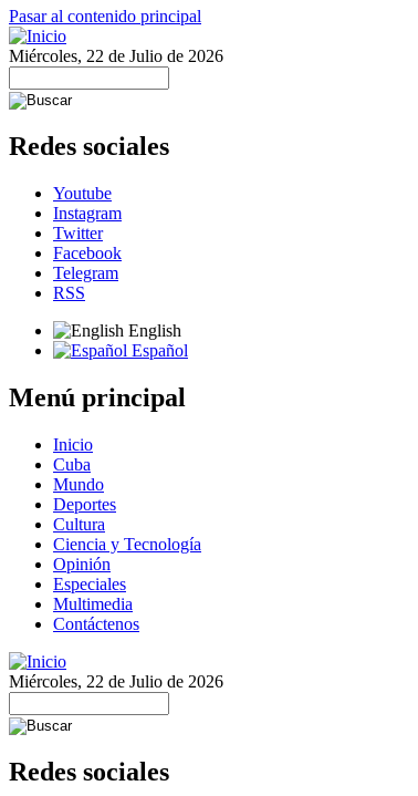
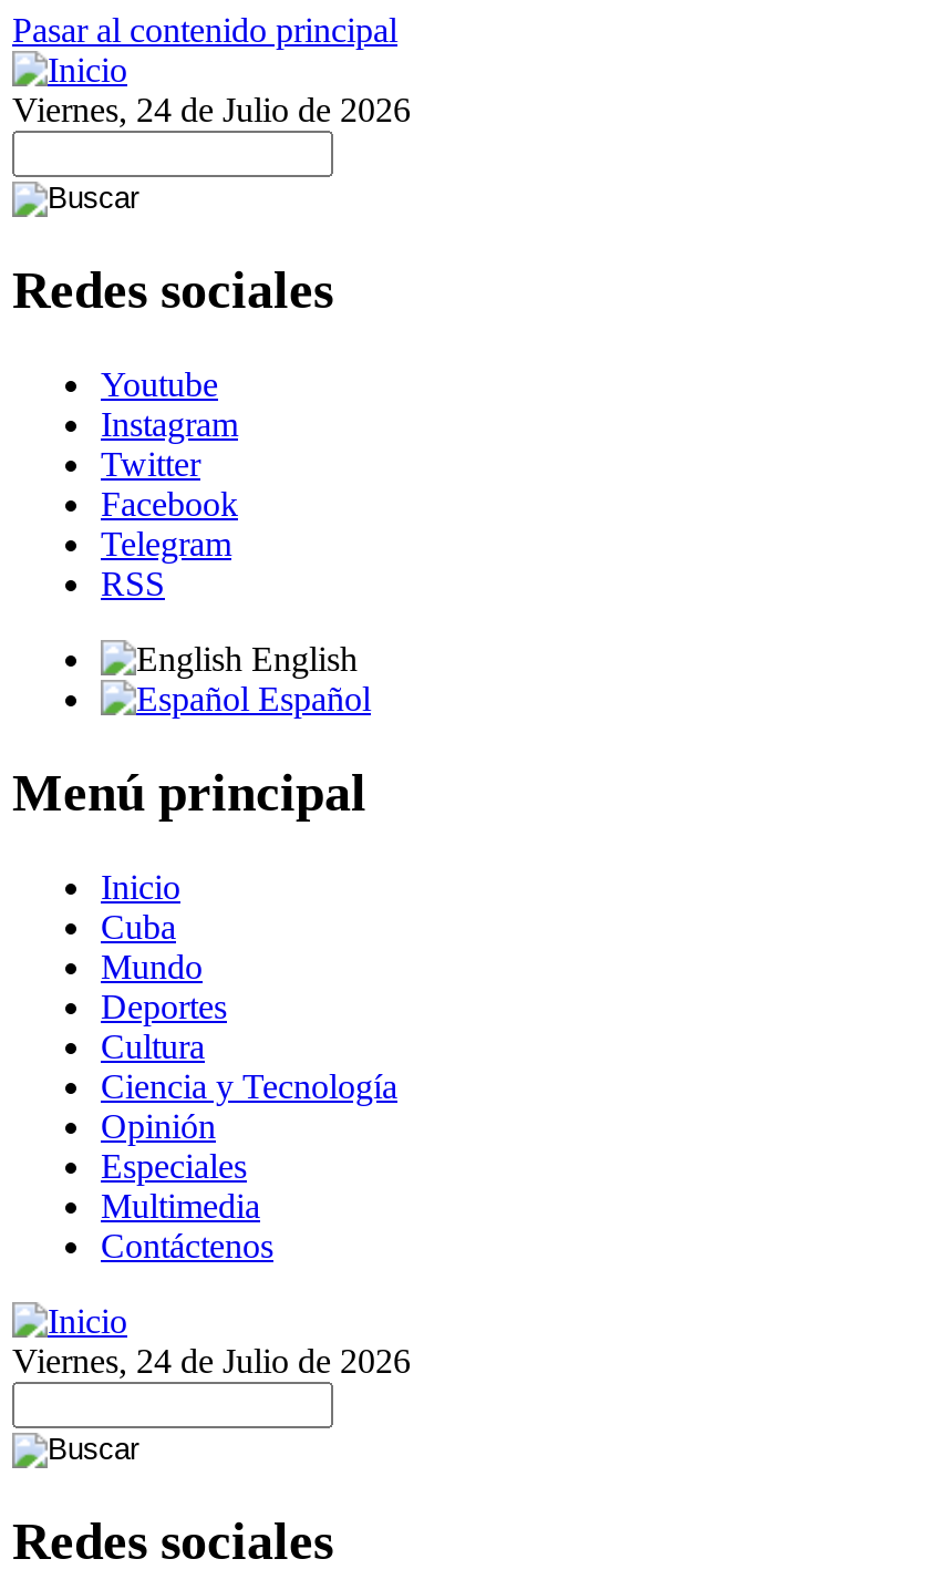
- Miércoles, 22 de Julio de 2026
+ Viernes, 24 de Julio de 2026

- Miércoles, 22 de Julio de 2026
+ Viernes, 24 de Julio de 2026
